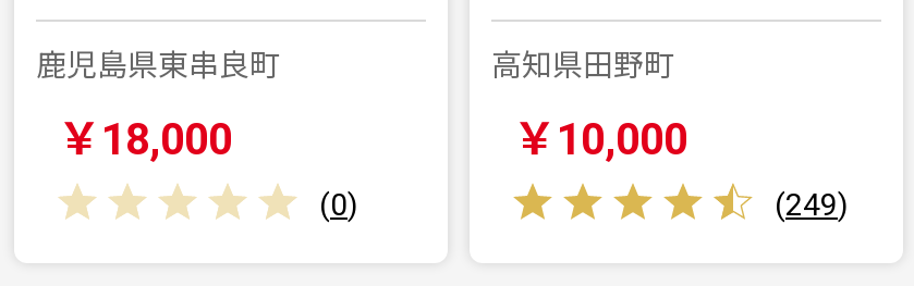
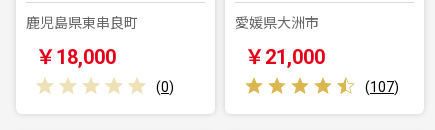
- 高知県田野町
+ 愛媛県大洲市

- ￥10,000
- (249)
+ ￥21,000
+ (107)
